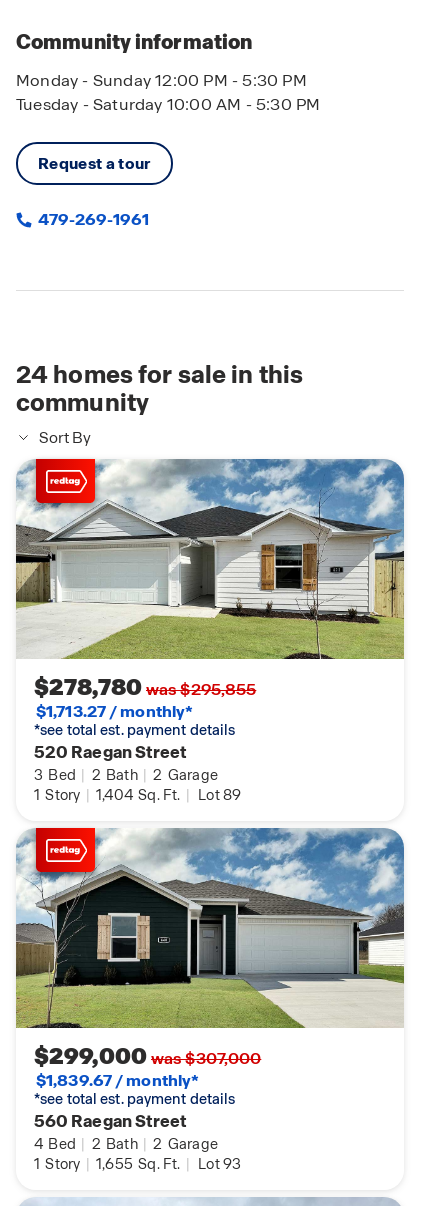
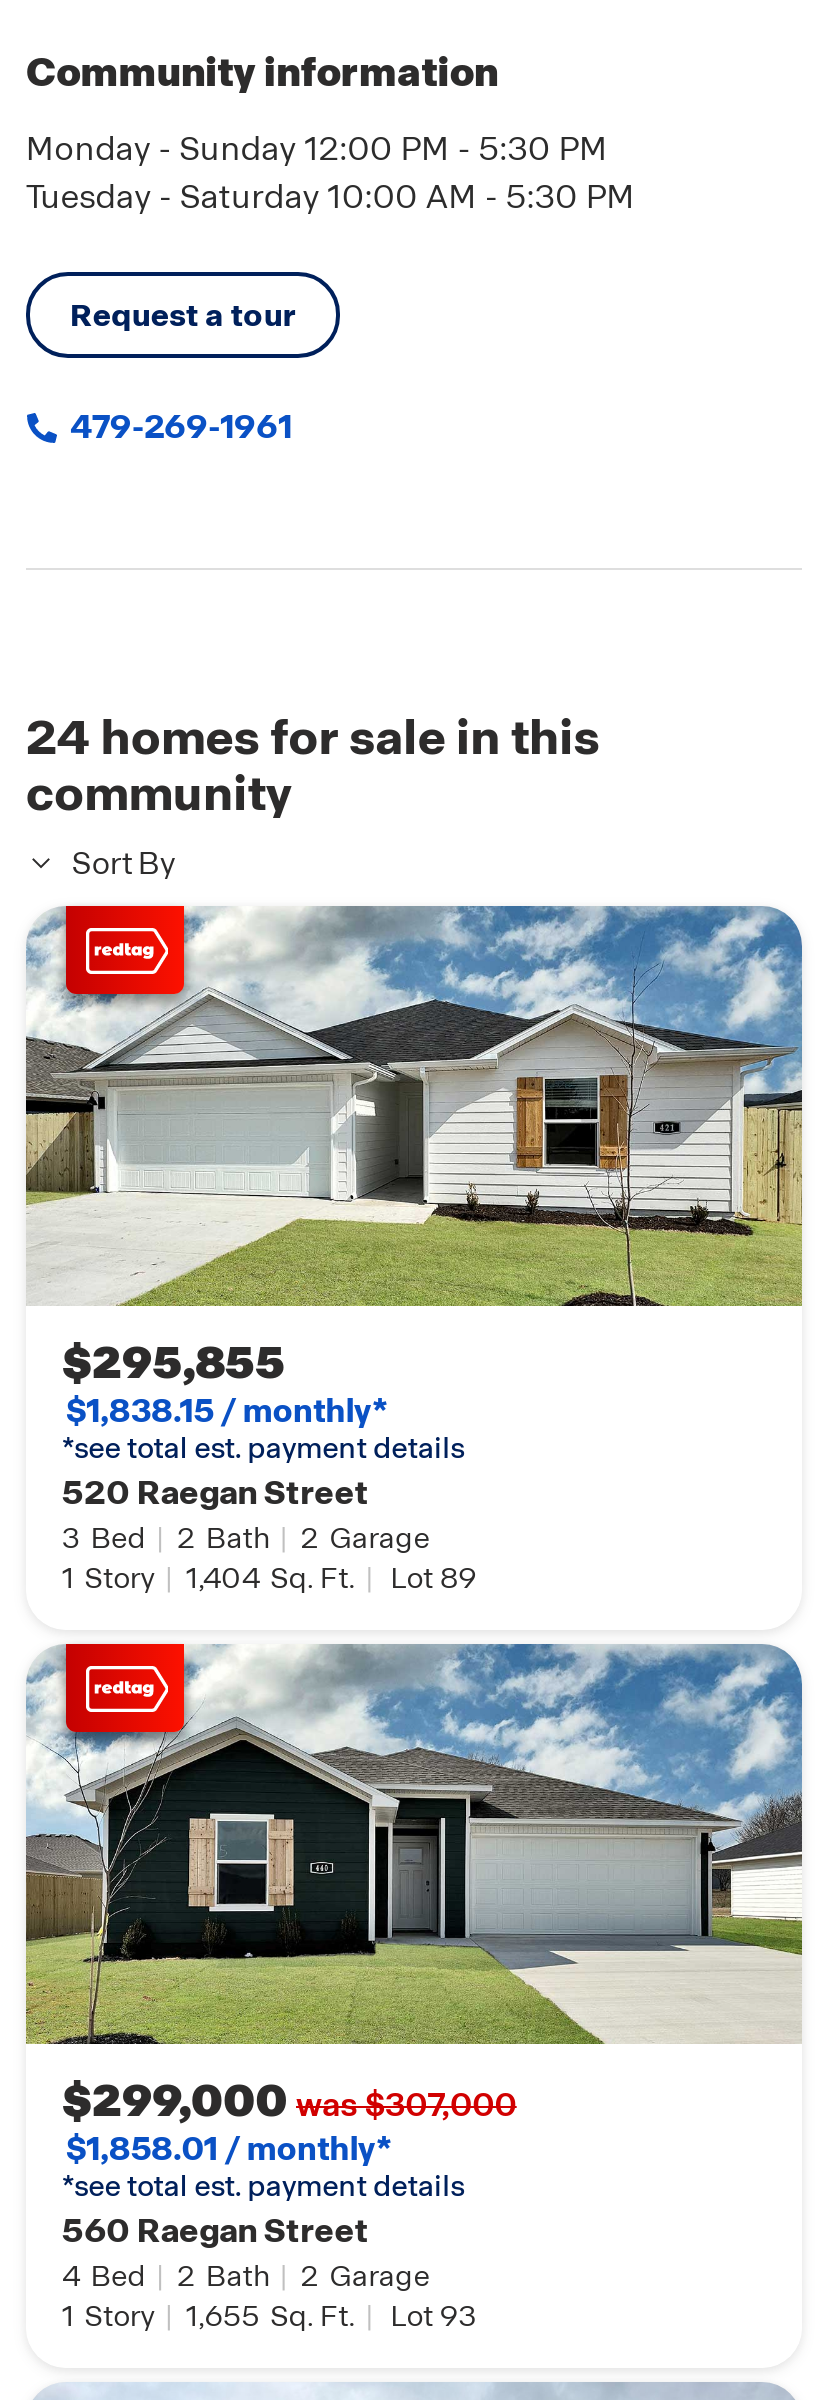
- $278,780 was $295,855
- $1,713.27 / monthly*
+ $295,855
+ $1,838.15 / monthly*

- $1,839.67 / monthly*
+ $1,858.01 / monthly*
